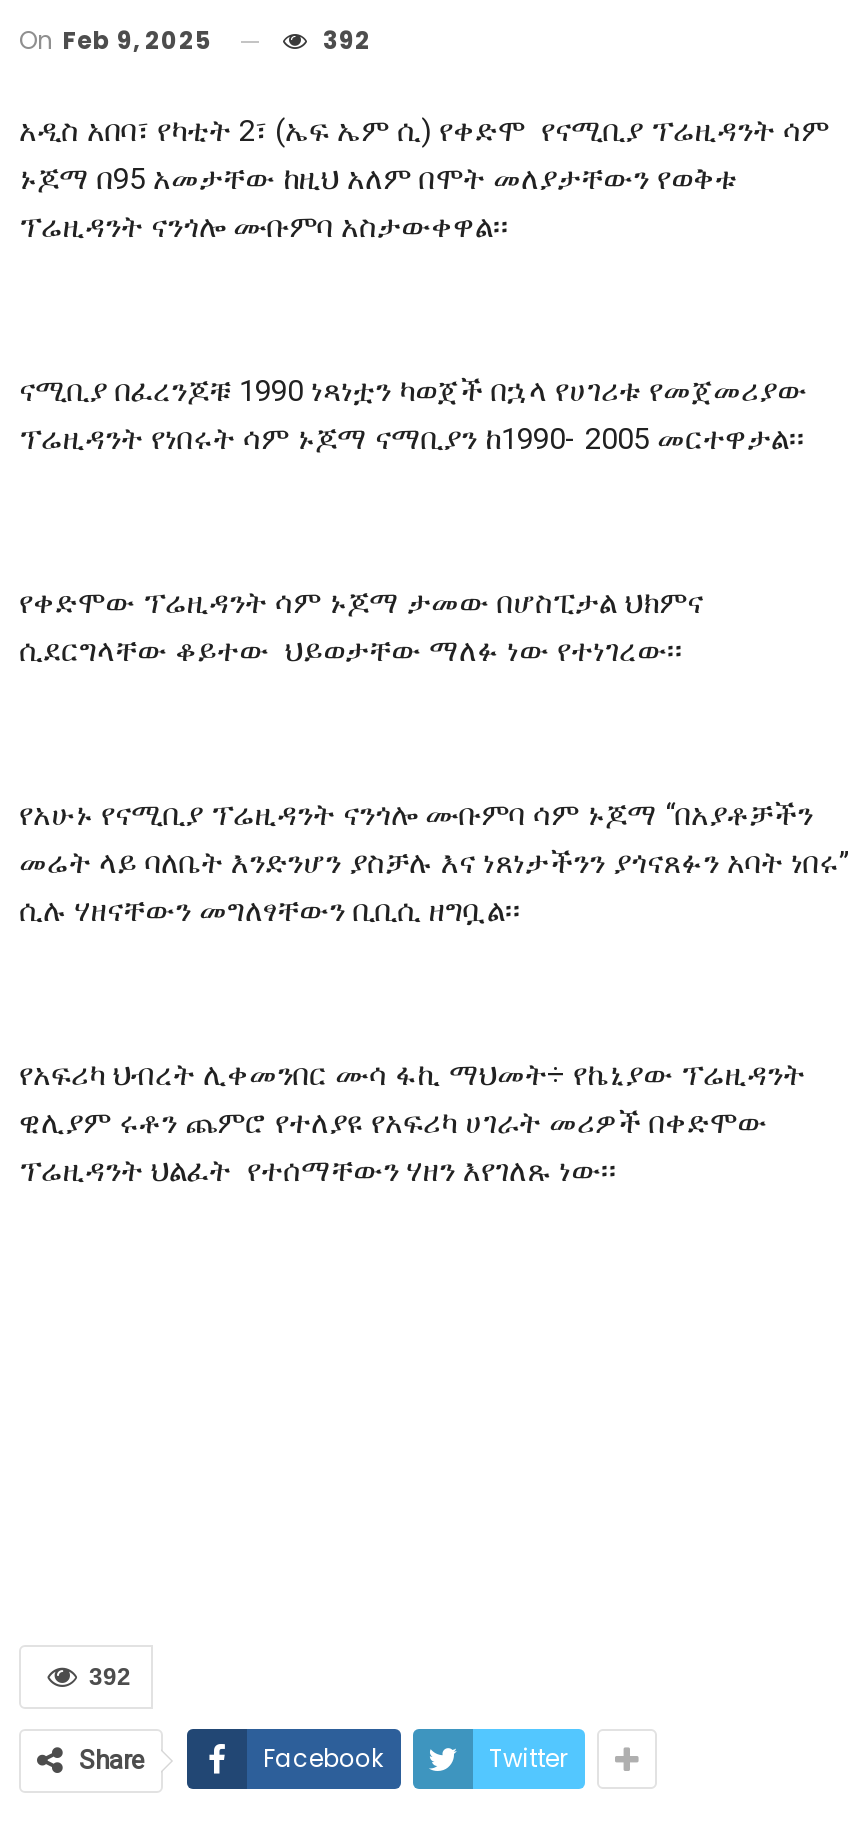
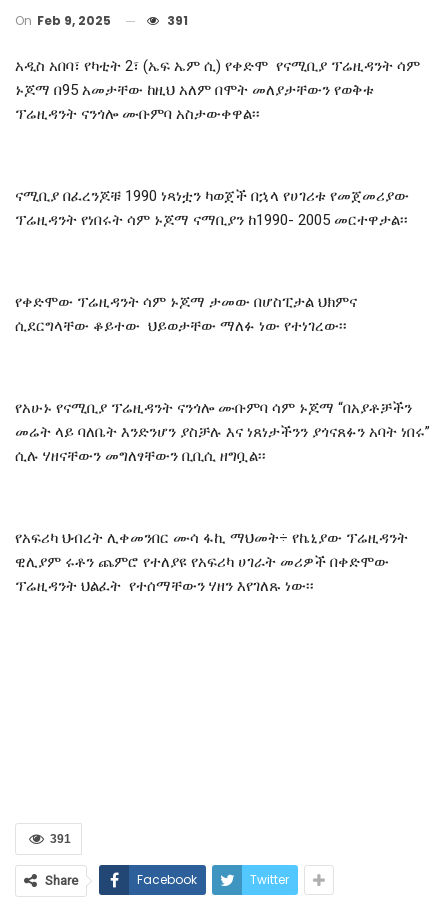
- 392
+ 391

- 392
+ 391
